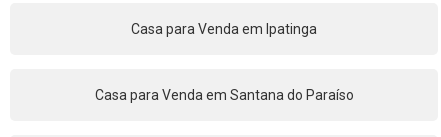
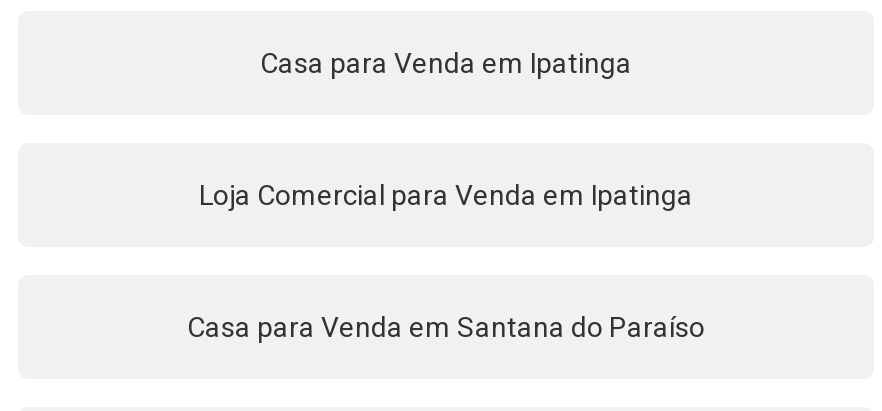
+ Loja Comercial para Venda em Ipatinga
